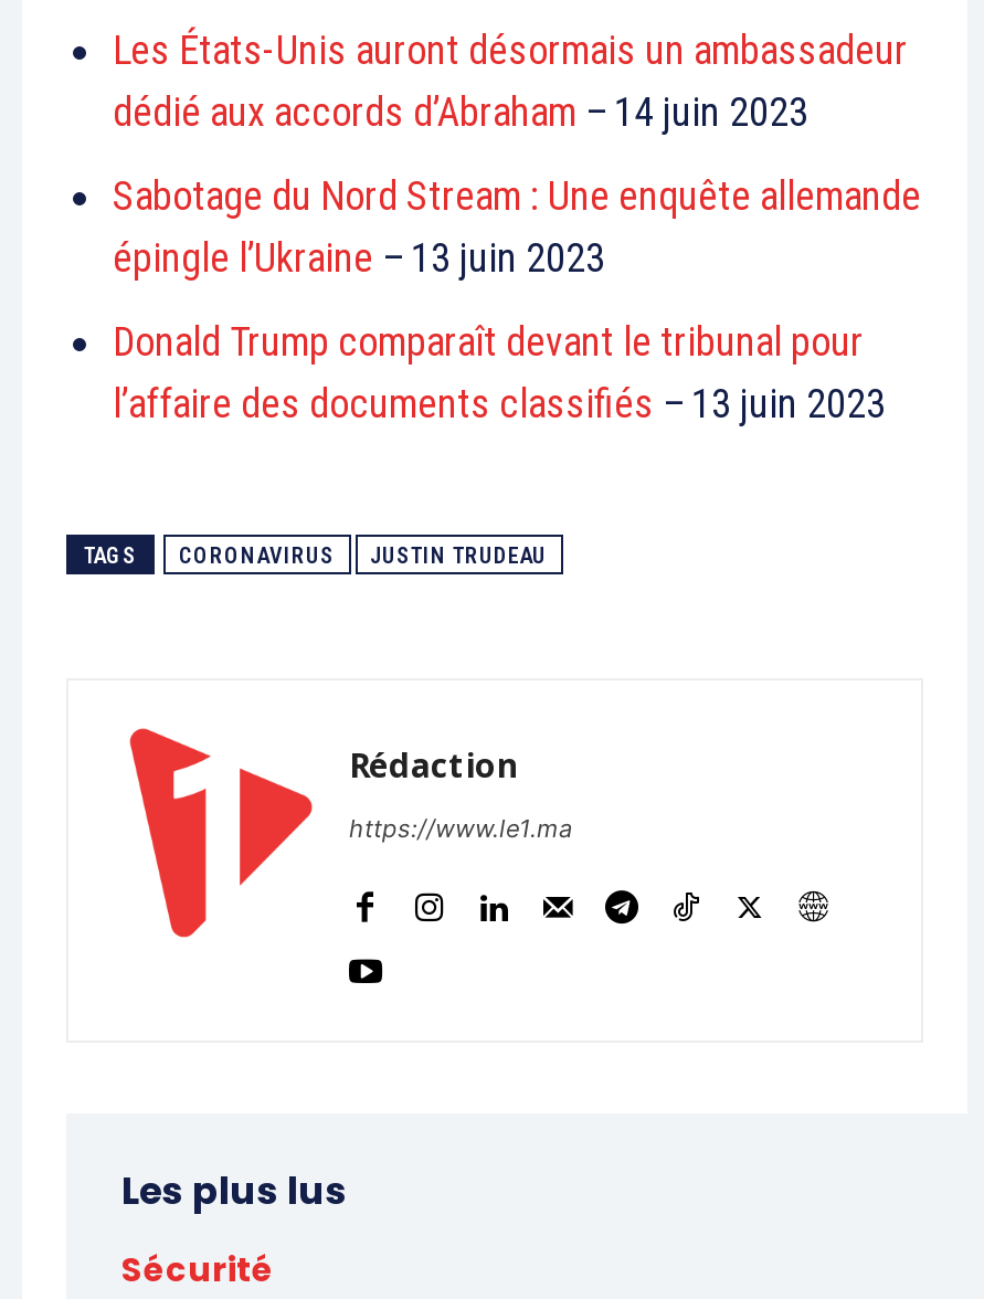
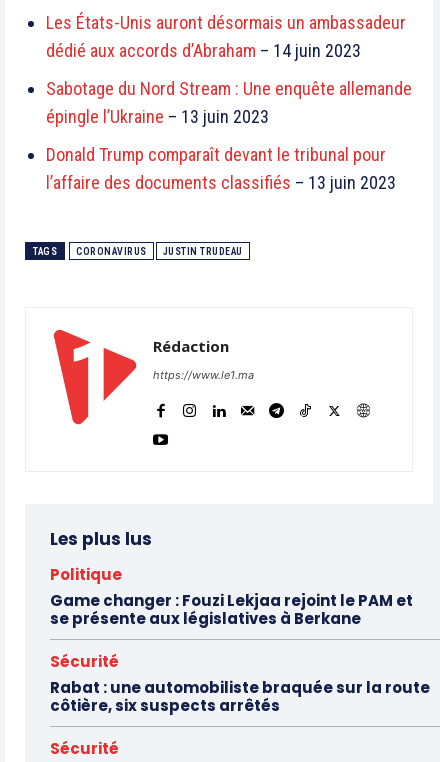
+ Politique
+ Game changer : Fouzi Lekjaa rejoint le PAM et
+ se présente aux législatives à Berkane
+ Sécurité
+ Rabat : une automobiliste braquée sur la route
+ côtière, six suspects arrêtés
